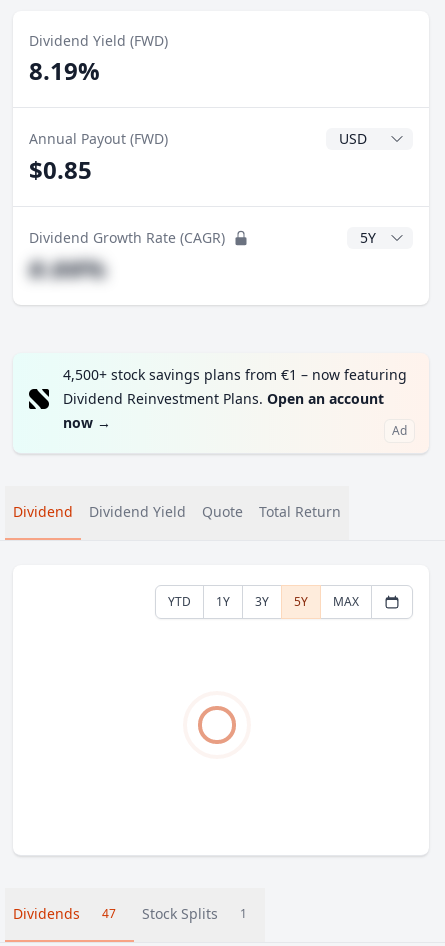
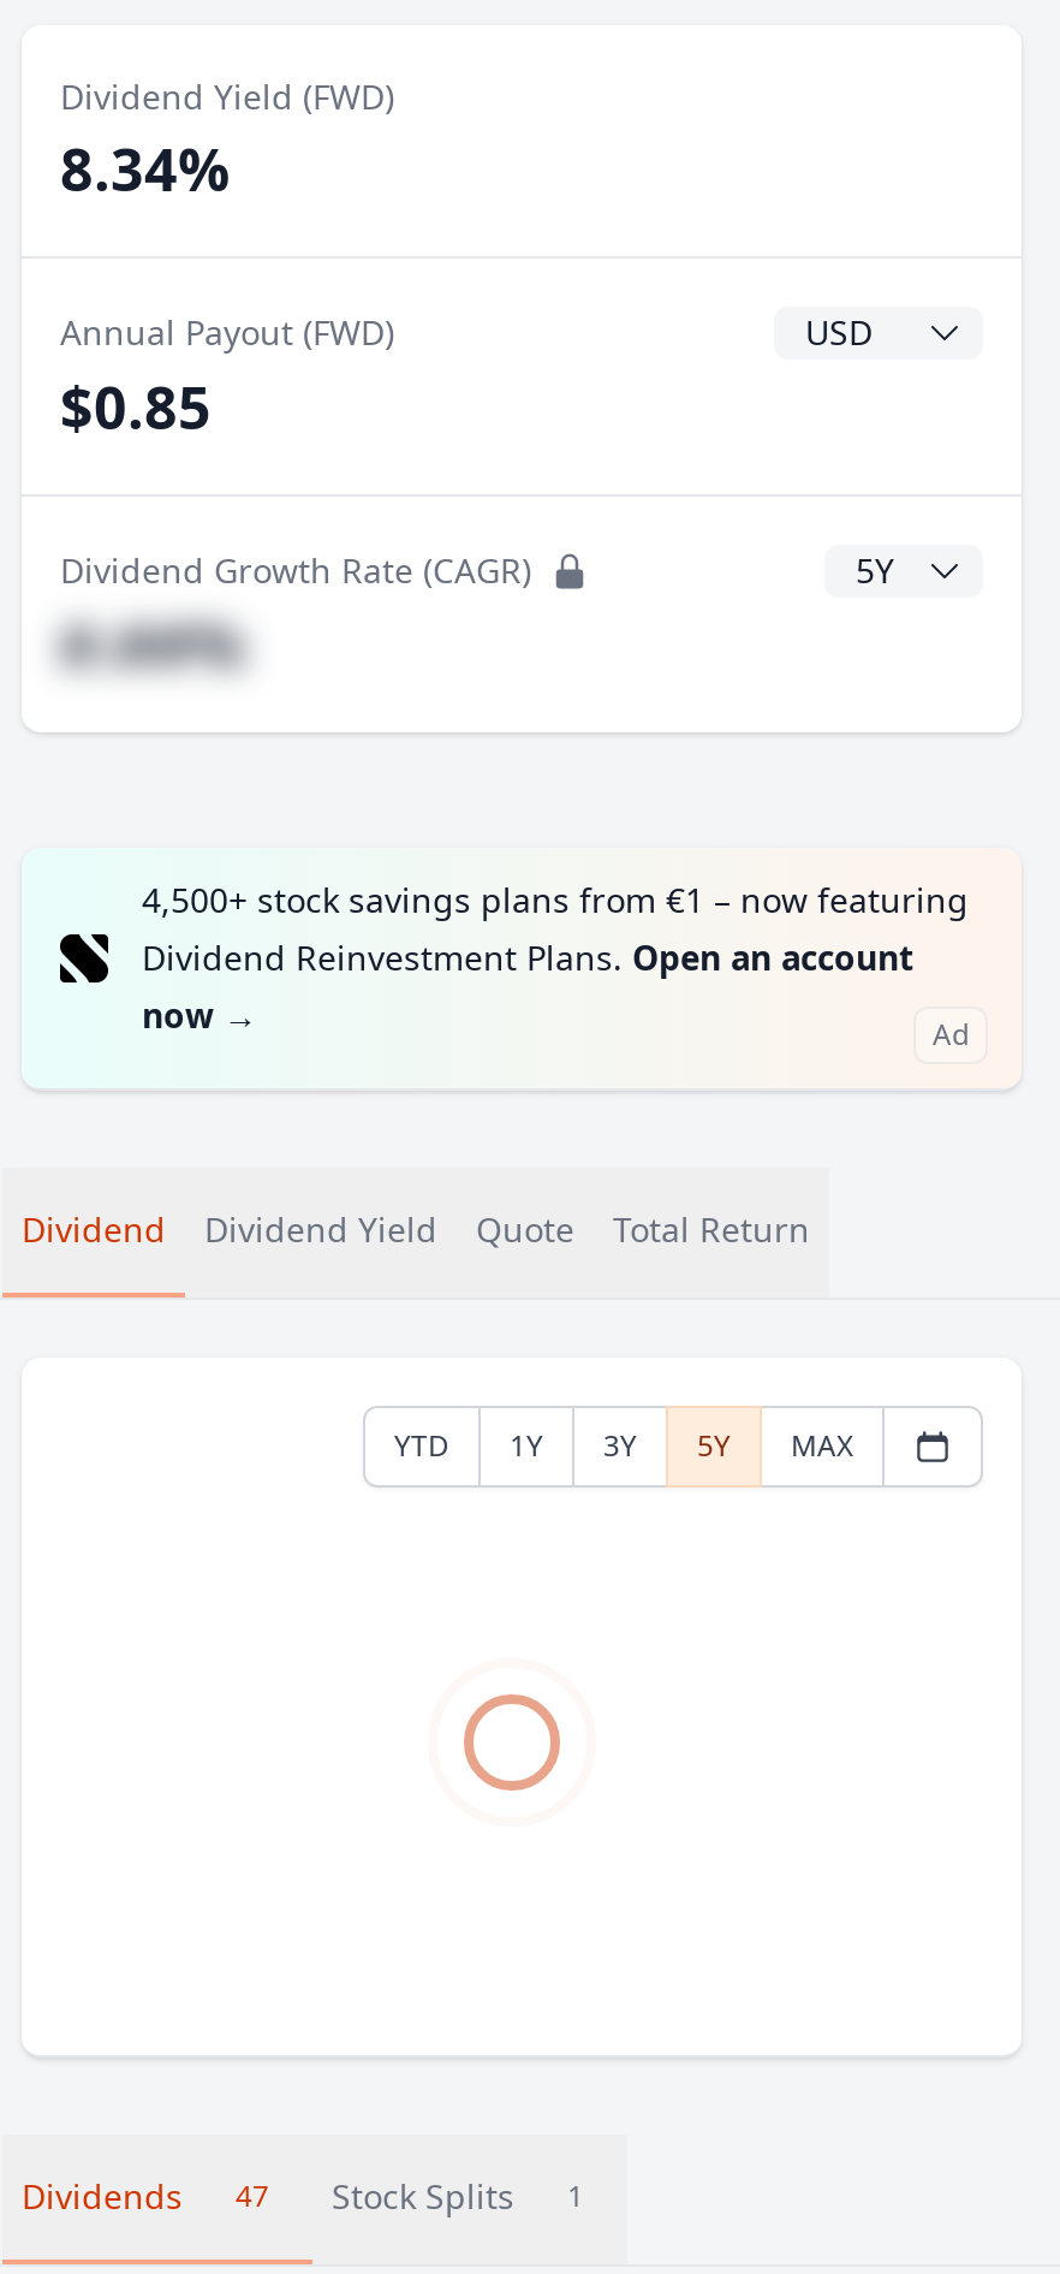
- 8.19%
+ 8.34%
